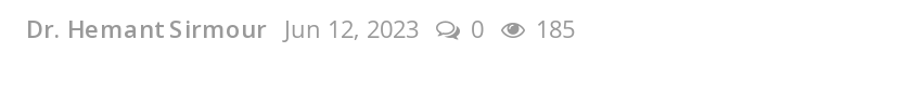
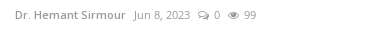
- Dr. Hemant Sirmour Jun 12, 2023
+ Dr. Hemant Sirmour Jun 8, 2023

- 185
+ 99
